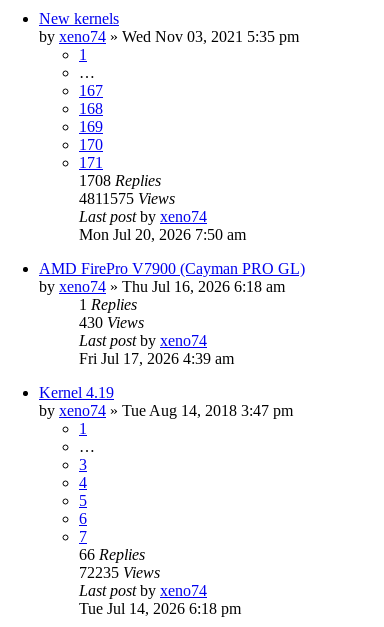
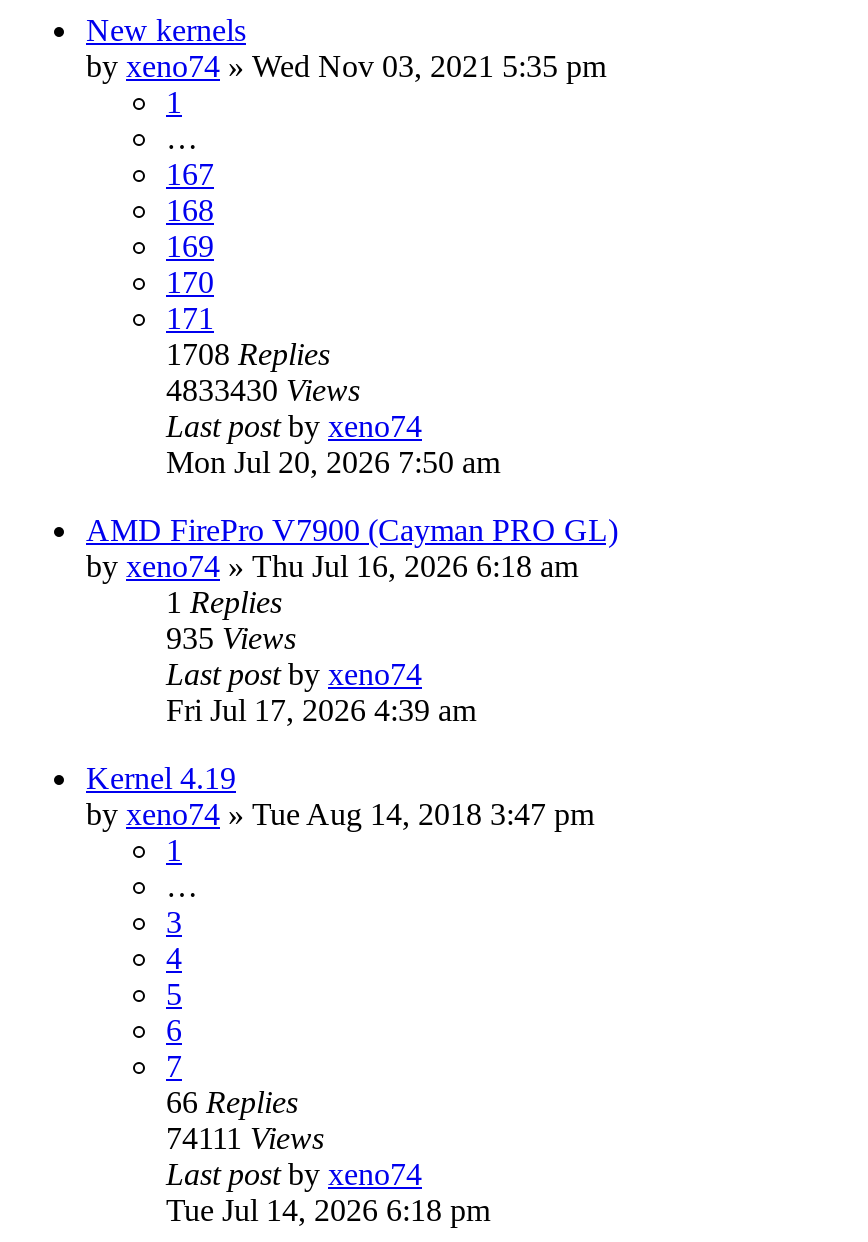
- 4811575 Views
+ 4833430 Views

- 430 Views
+ 935 Views

- 72235 Views
+ 74111 Views
